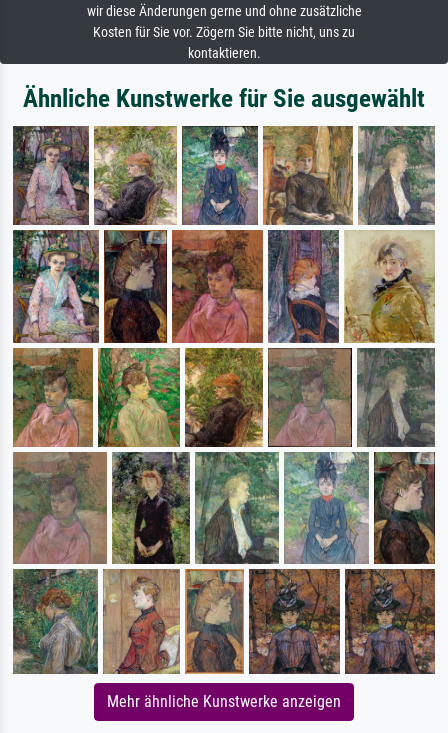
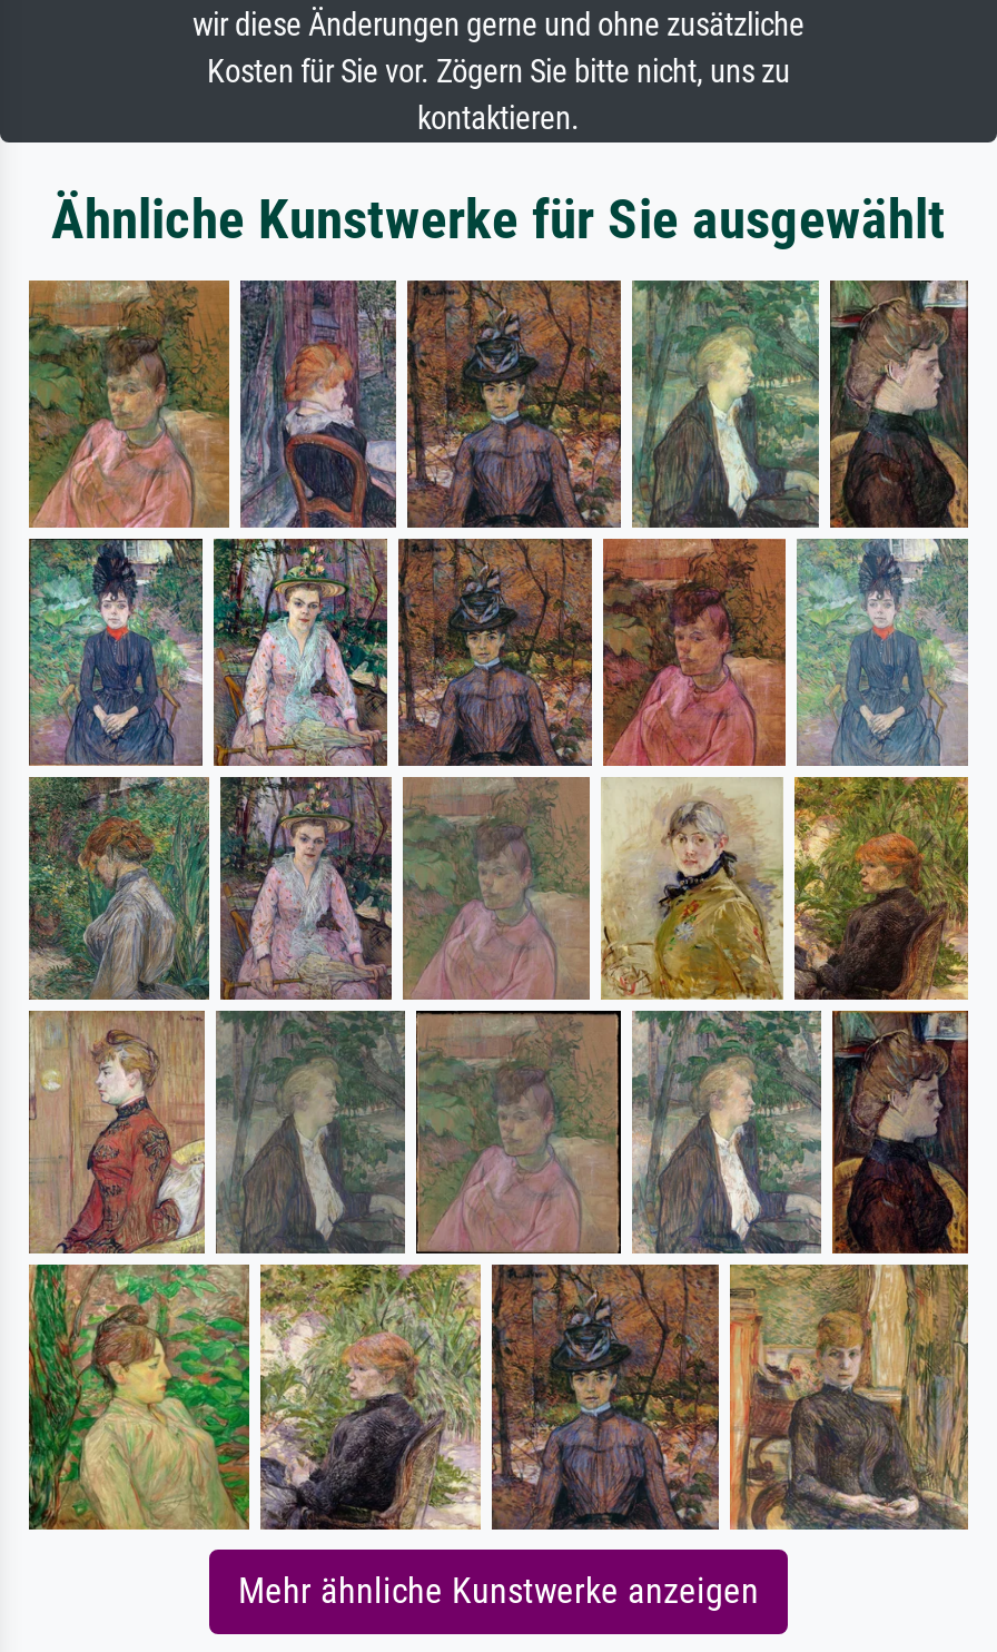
- [image]
+ [image]
